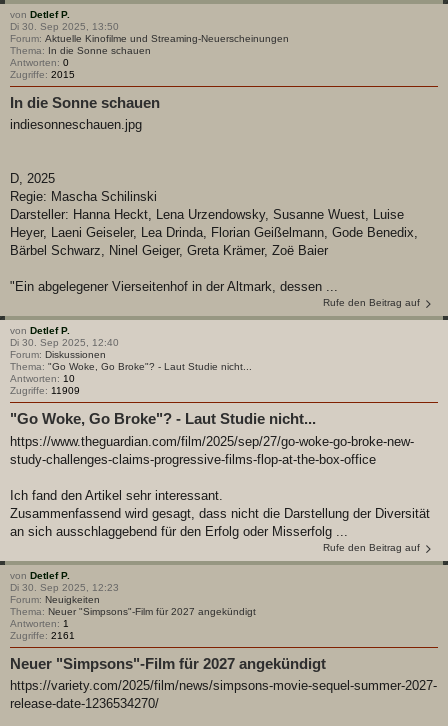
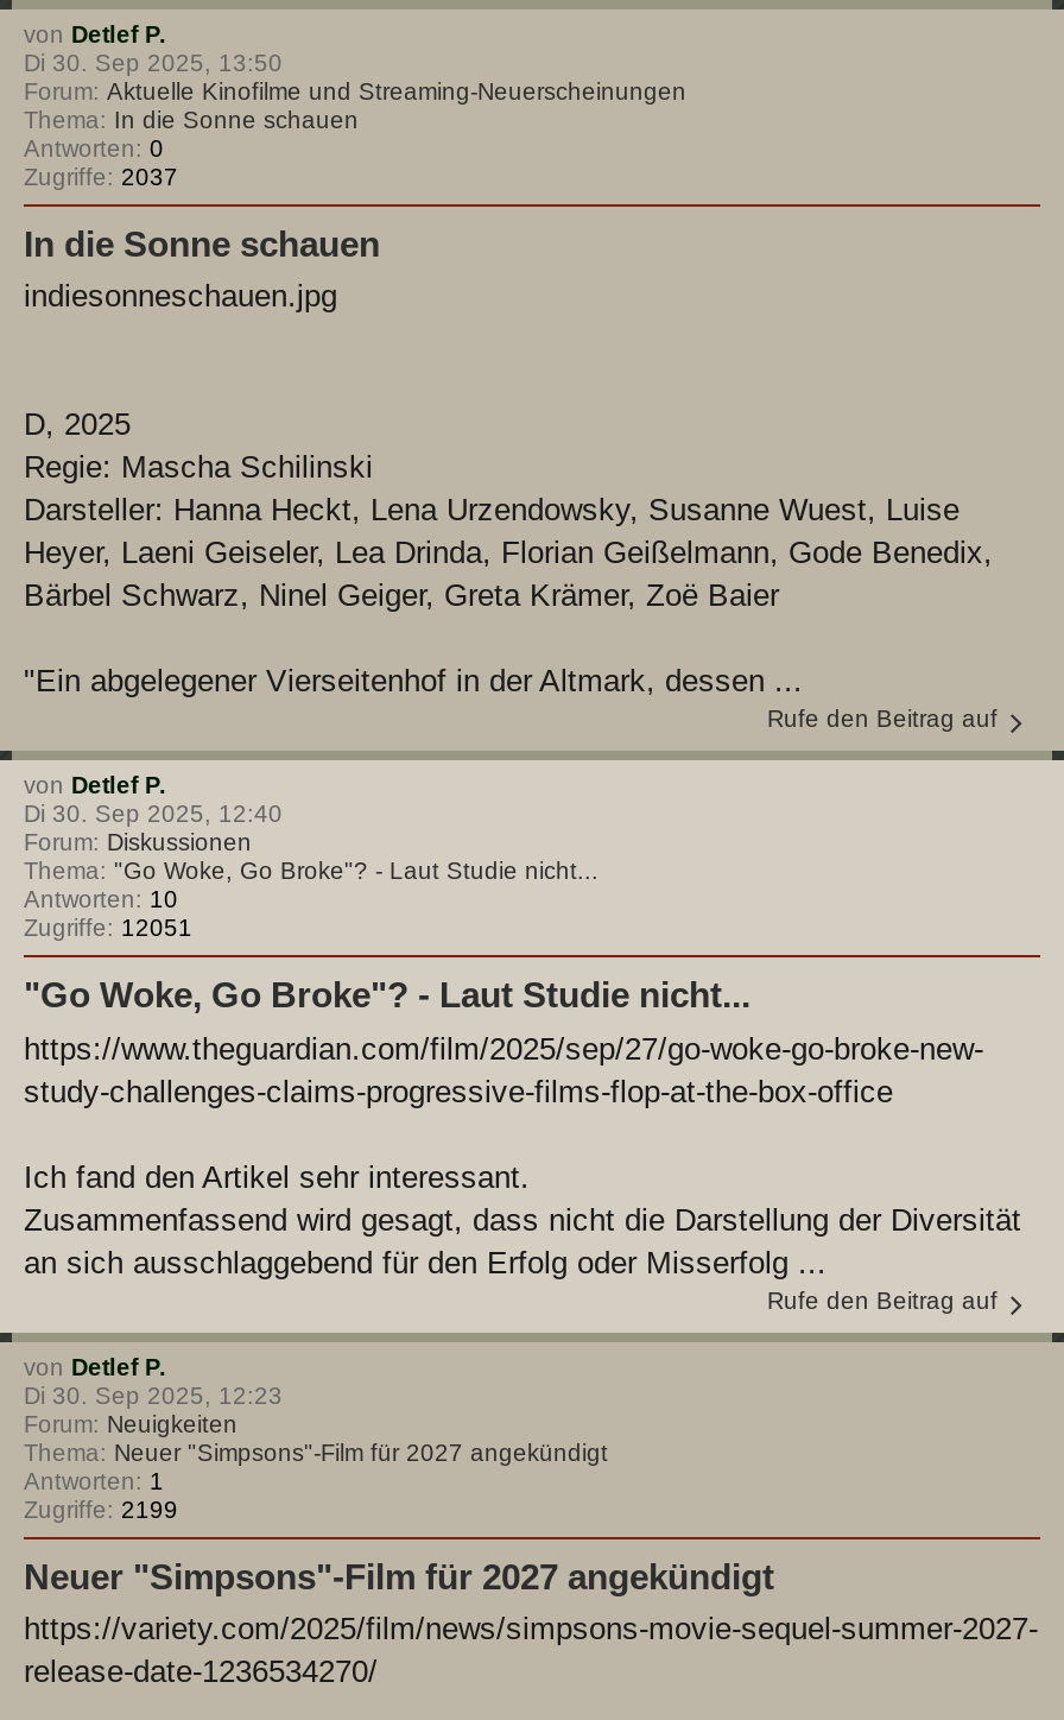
- Zugriffe: 2015
+ Zugriffe: 2037

- Zugriffe: 11909
+ Zugriffe: 12051

- Zugriffe: 2161
+ Zugriffe: 2199
